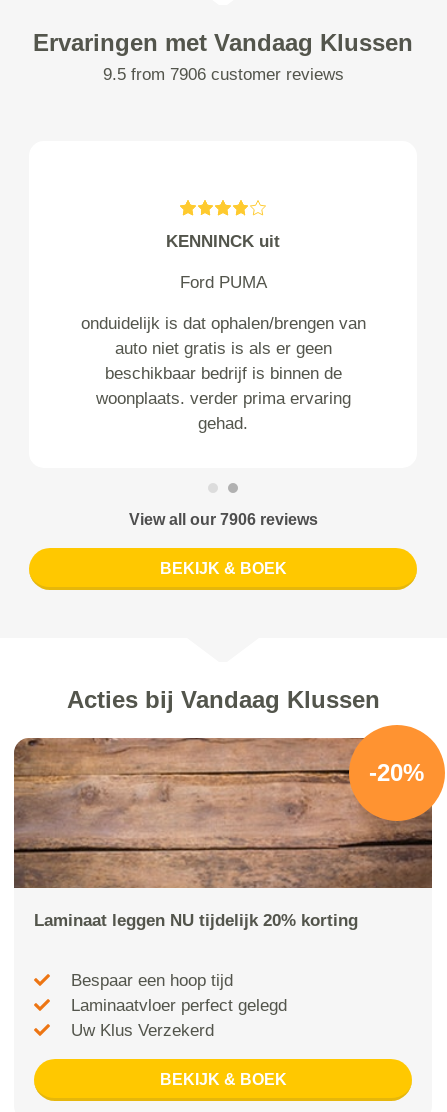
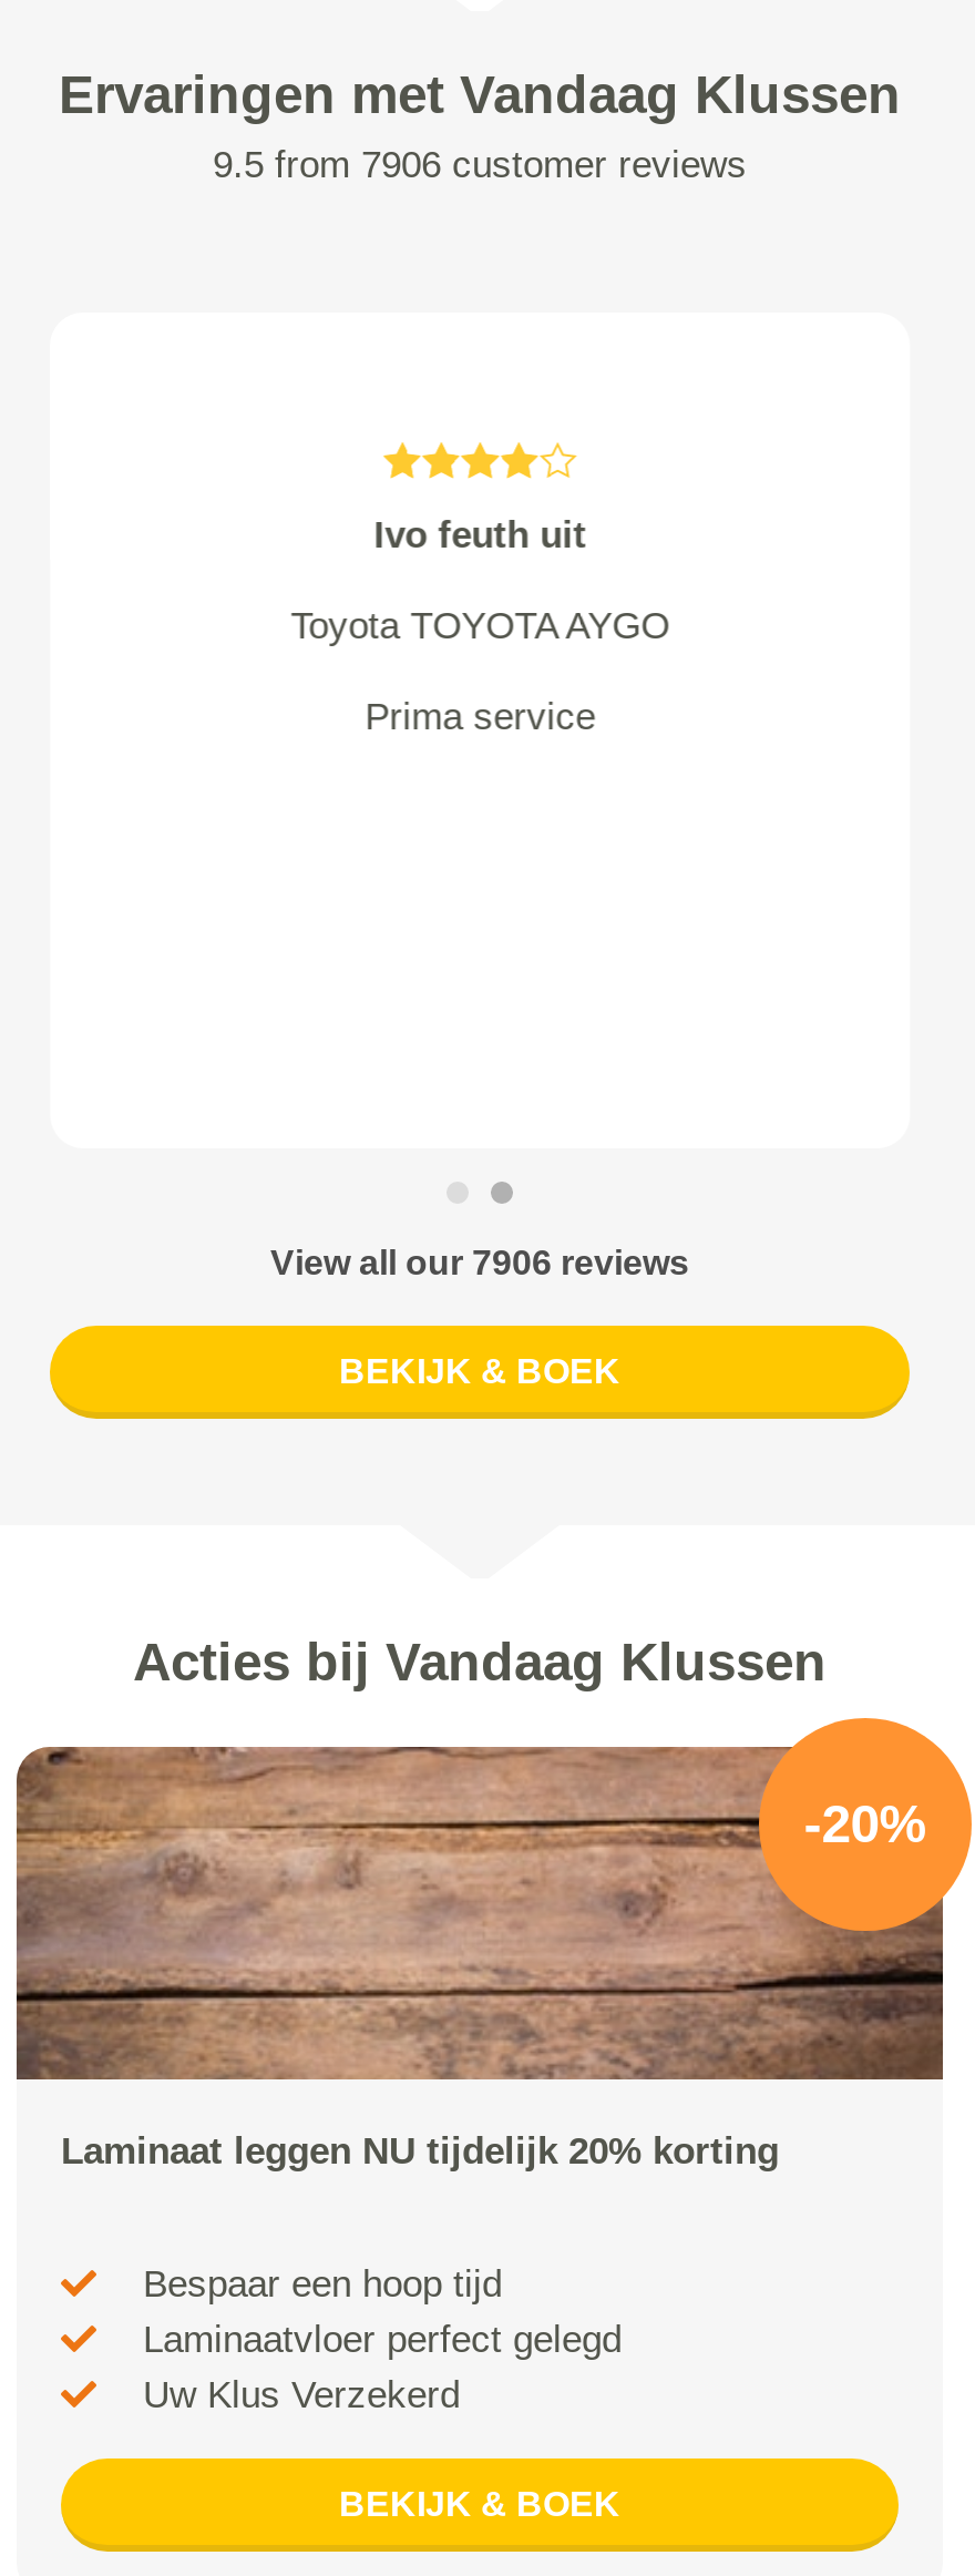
- KENNINCK uit
+ Ivo feuth uit

- Ford PUMA
+ Toyota TOYOTA AYGO

- onduidelijk is dat ophalen/brengen van
- auto niet gratis is als er geen
- beschikbaar bedrijf is binnen de
- woonplaats. verder prima ervaring
- gehad.
+ Prima service
